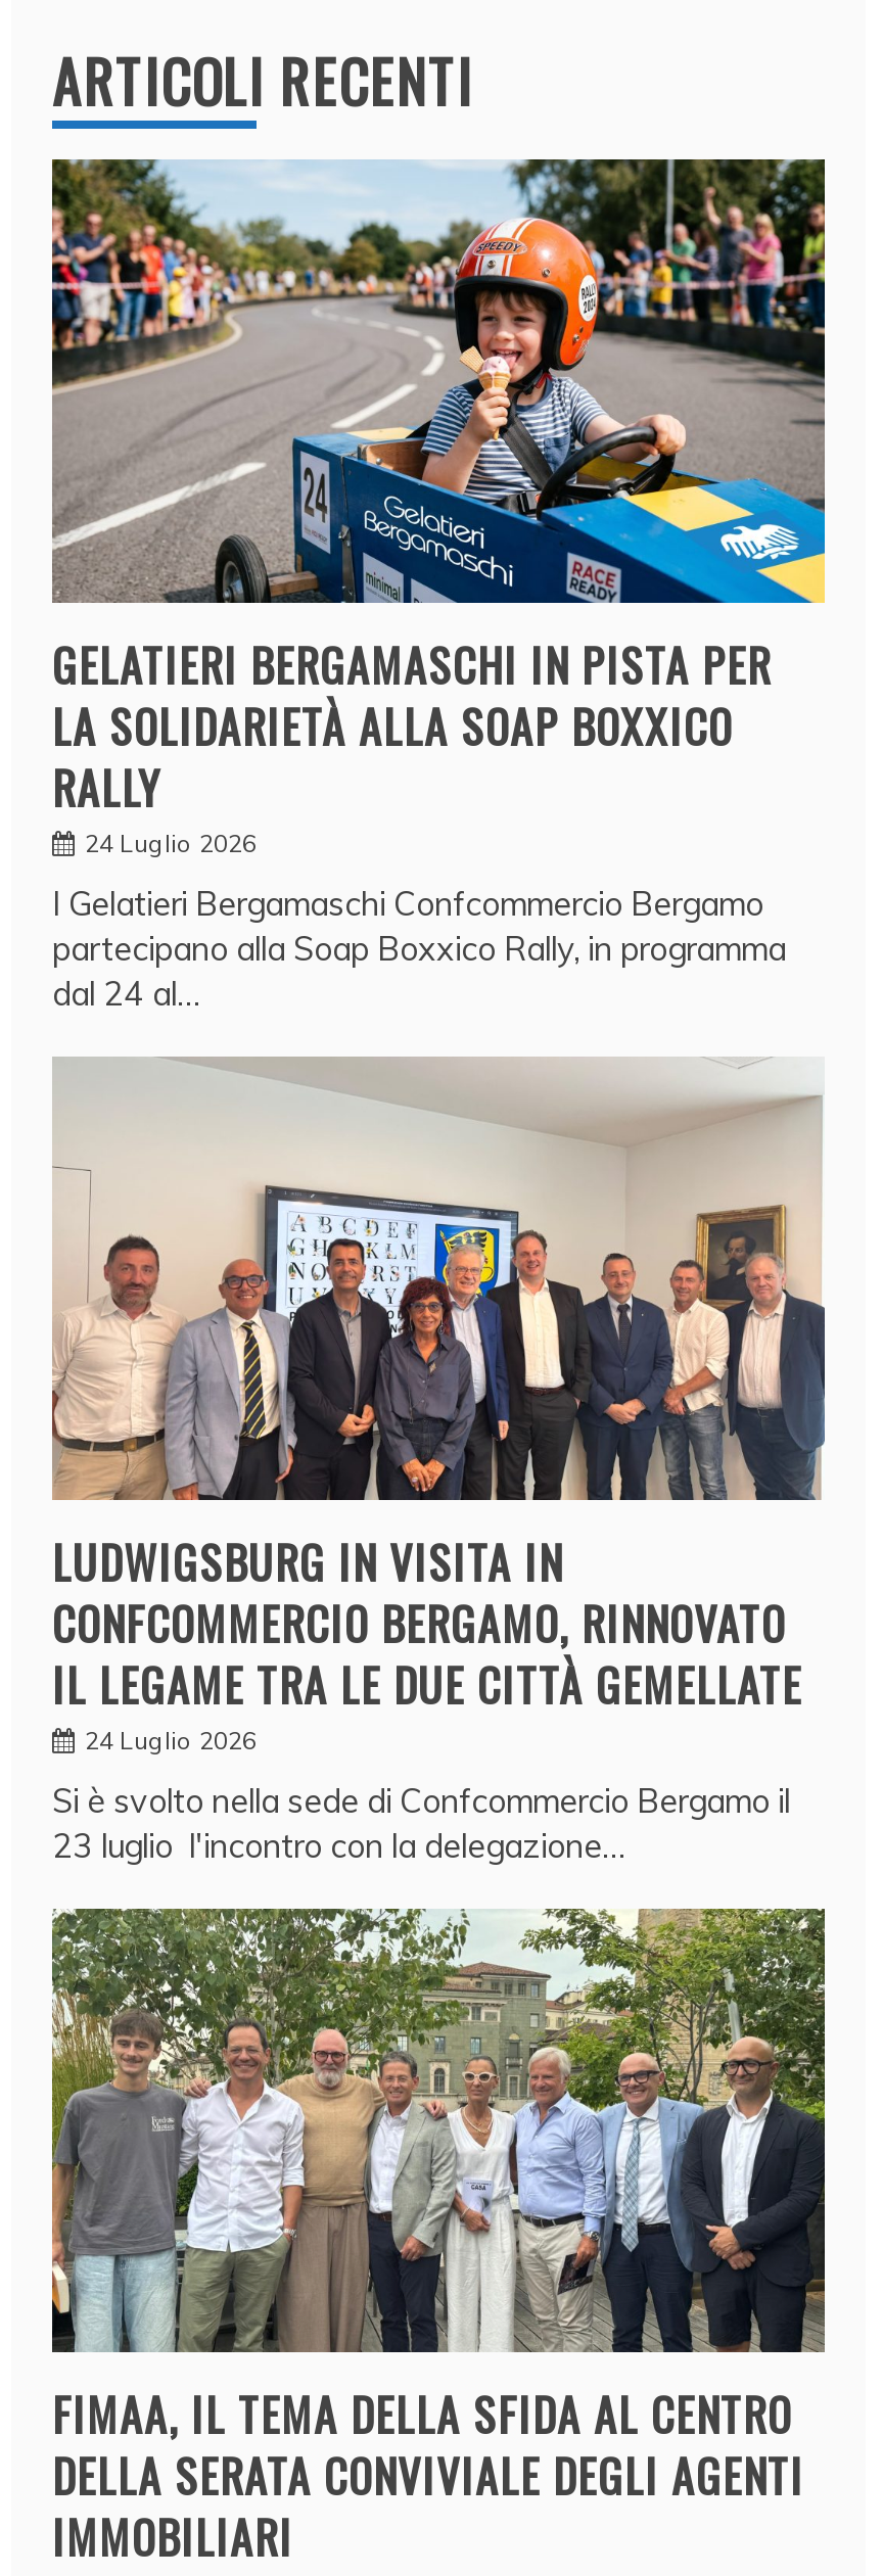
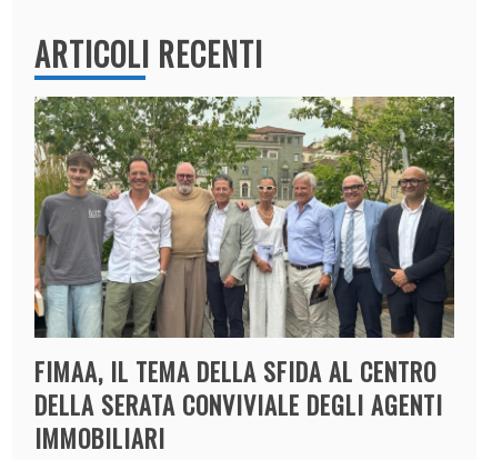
- [image]
- GELATIERI BERGAMASCHI IN PISTA PER
- LA SOLIDARIETÀ ALLA SOAP BOXXICO
- RALLY
- 24 Luglio 2026
- I Gelatieri Bergamaschi Confcommercio Bergamo
- partecipano alla Soap Boxxico Rally, in programma
- dal 24 al…

- [image]
- LUDWIGSBURG IN VISITA IN
- CONFCOMMERCIO BERGAMO, RINNOVATO
- IL LEGAME TRA LE DUE CITTÀ GEMELLATE
- 24 Luglio 2026
- Si è svolto nella sede di Confcommercio Bergamo il
- 23 luglio l'incontro con la delegazione…
